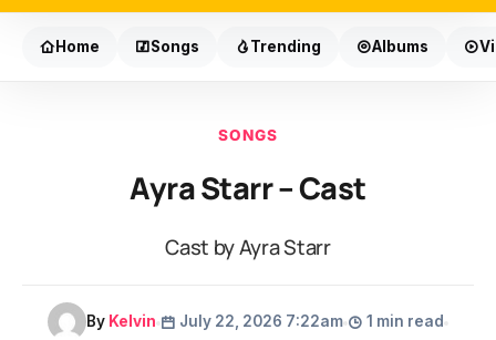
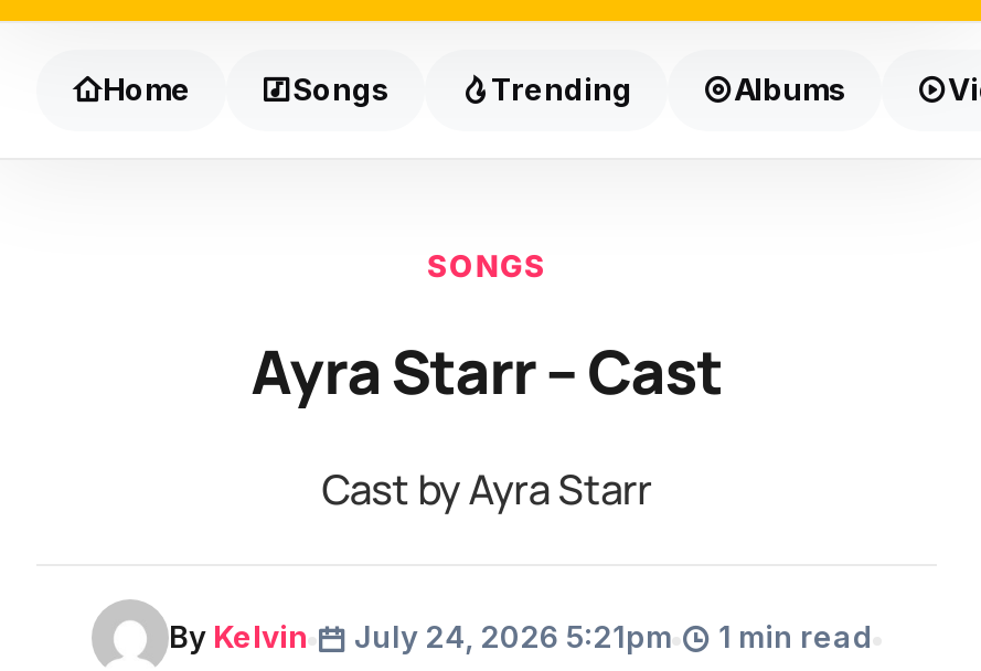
- By Kelvin July 22, 2026 7:22am 1 min read
+ By Kelvin July 24, 2026 5:21pm 1 min read
